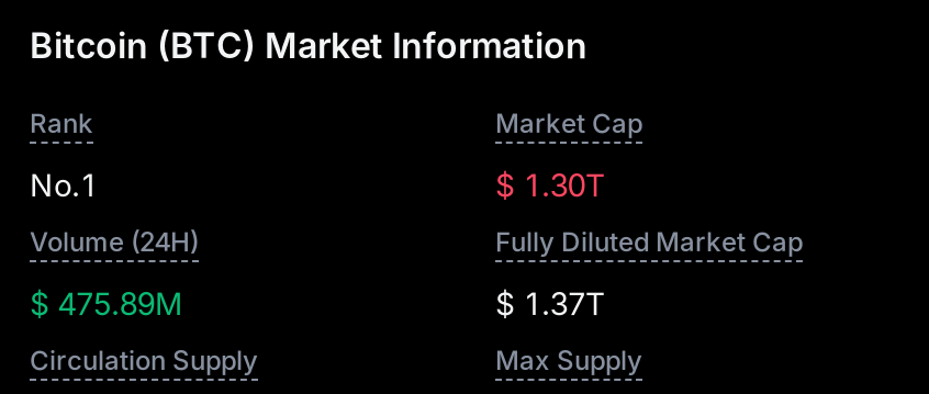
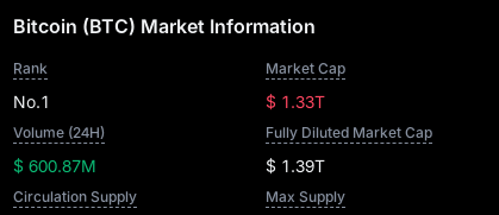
- $ 1.30T
+ $ 1.33T

- $ 475.89M
+ $ 600.87M

- $ 1.37T
+ $ 1.39T
